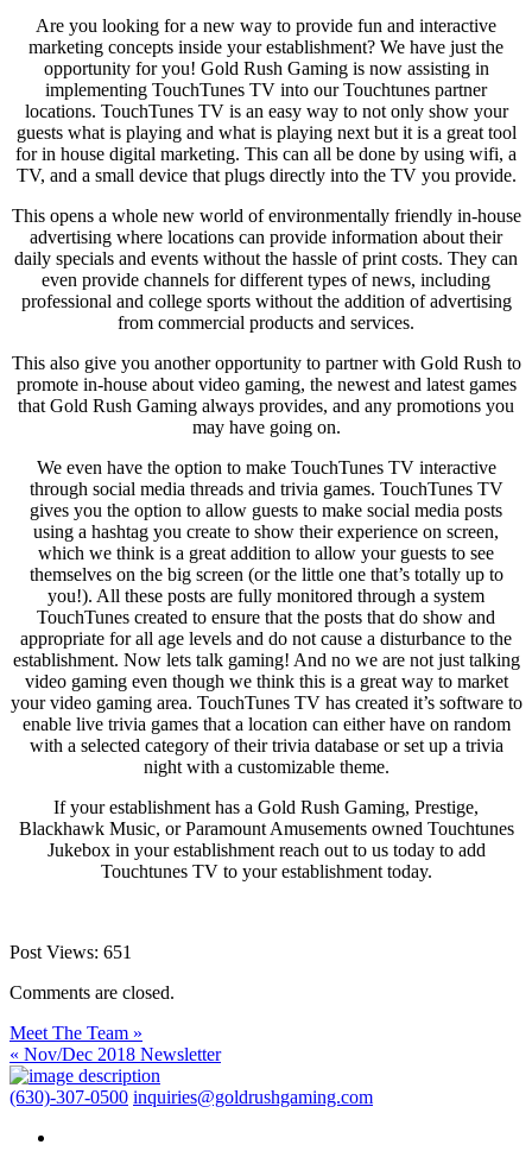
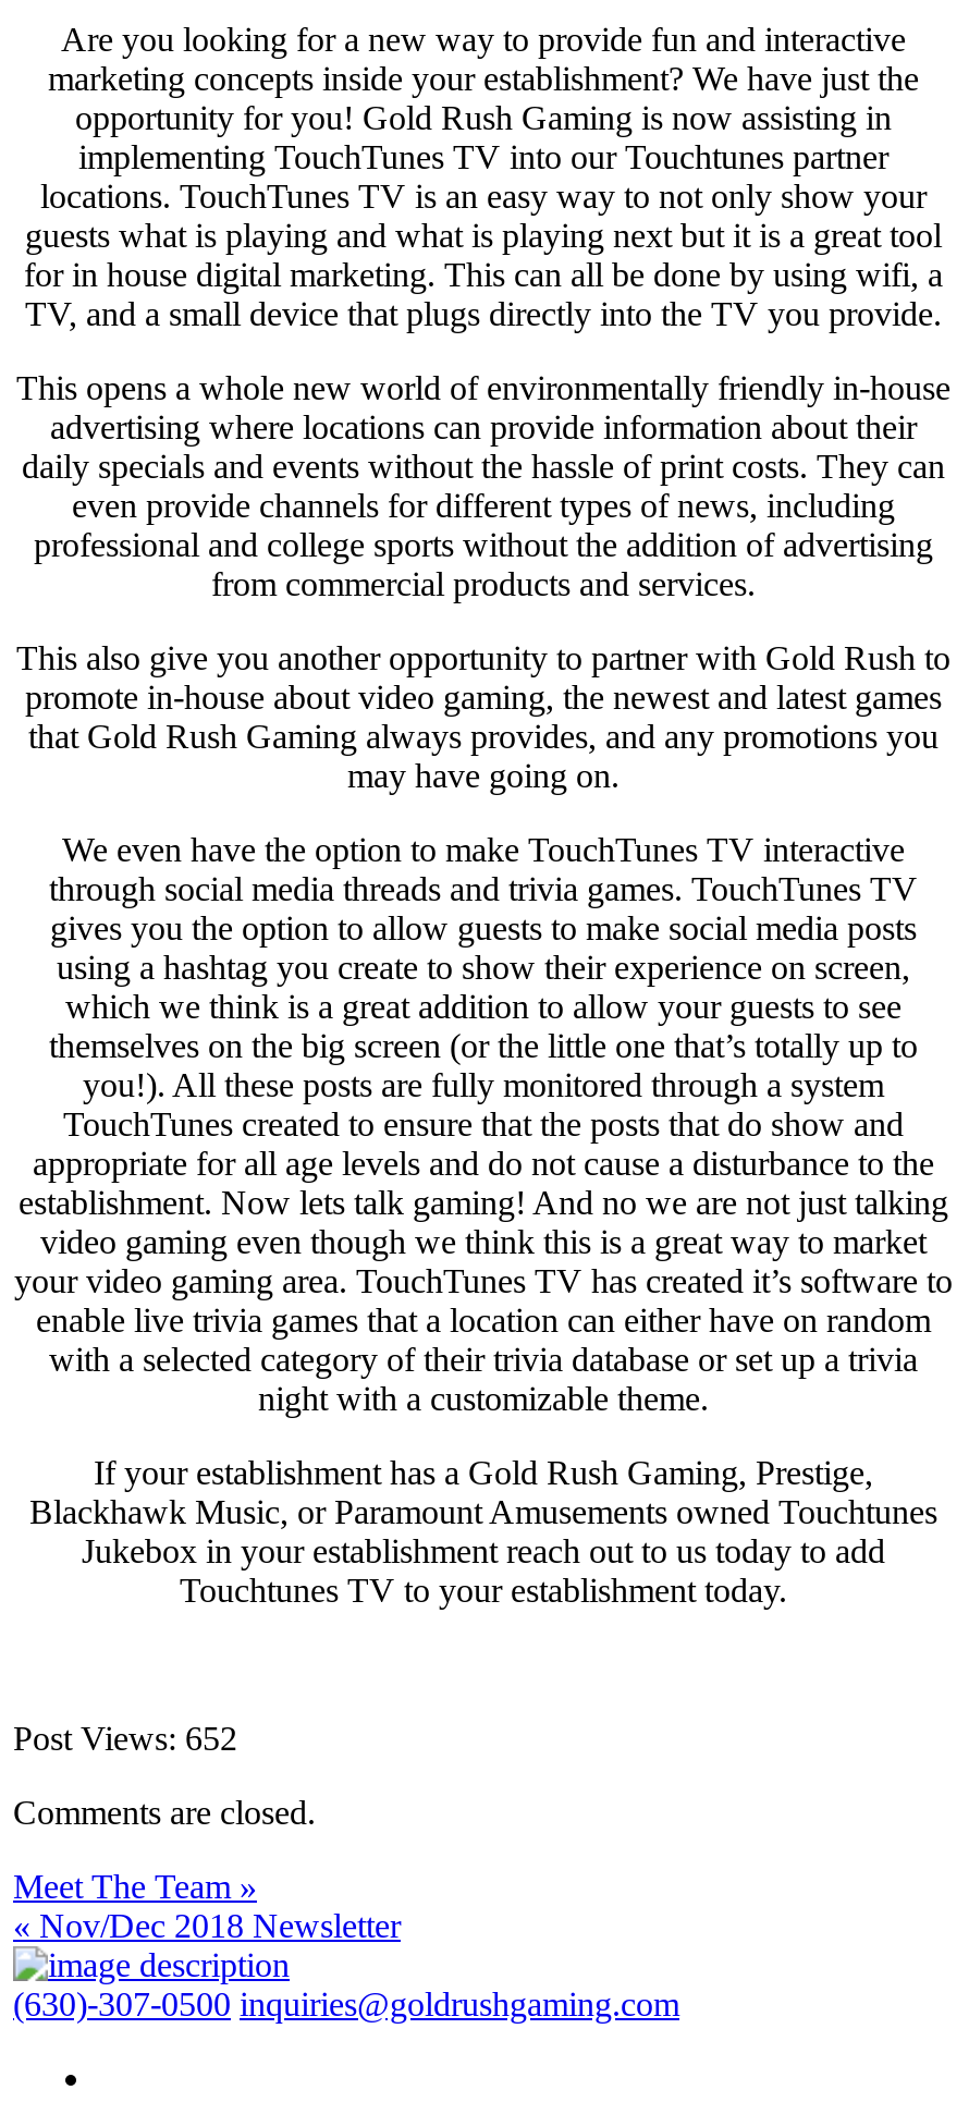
- Post Views: 651
+ Post Views: 652
